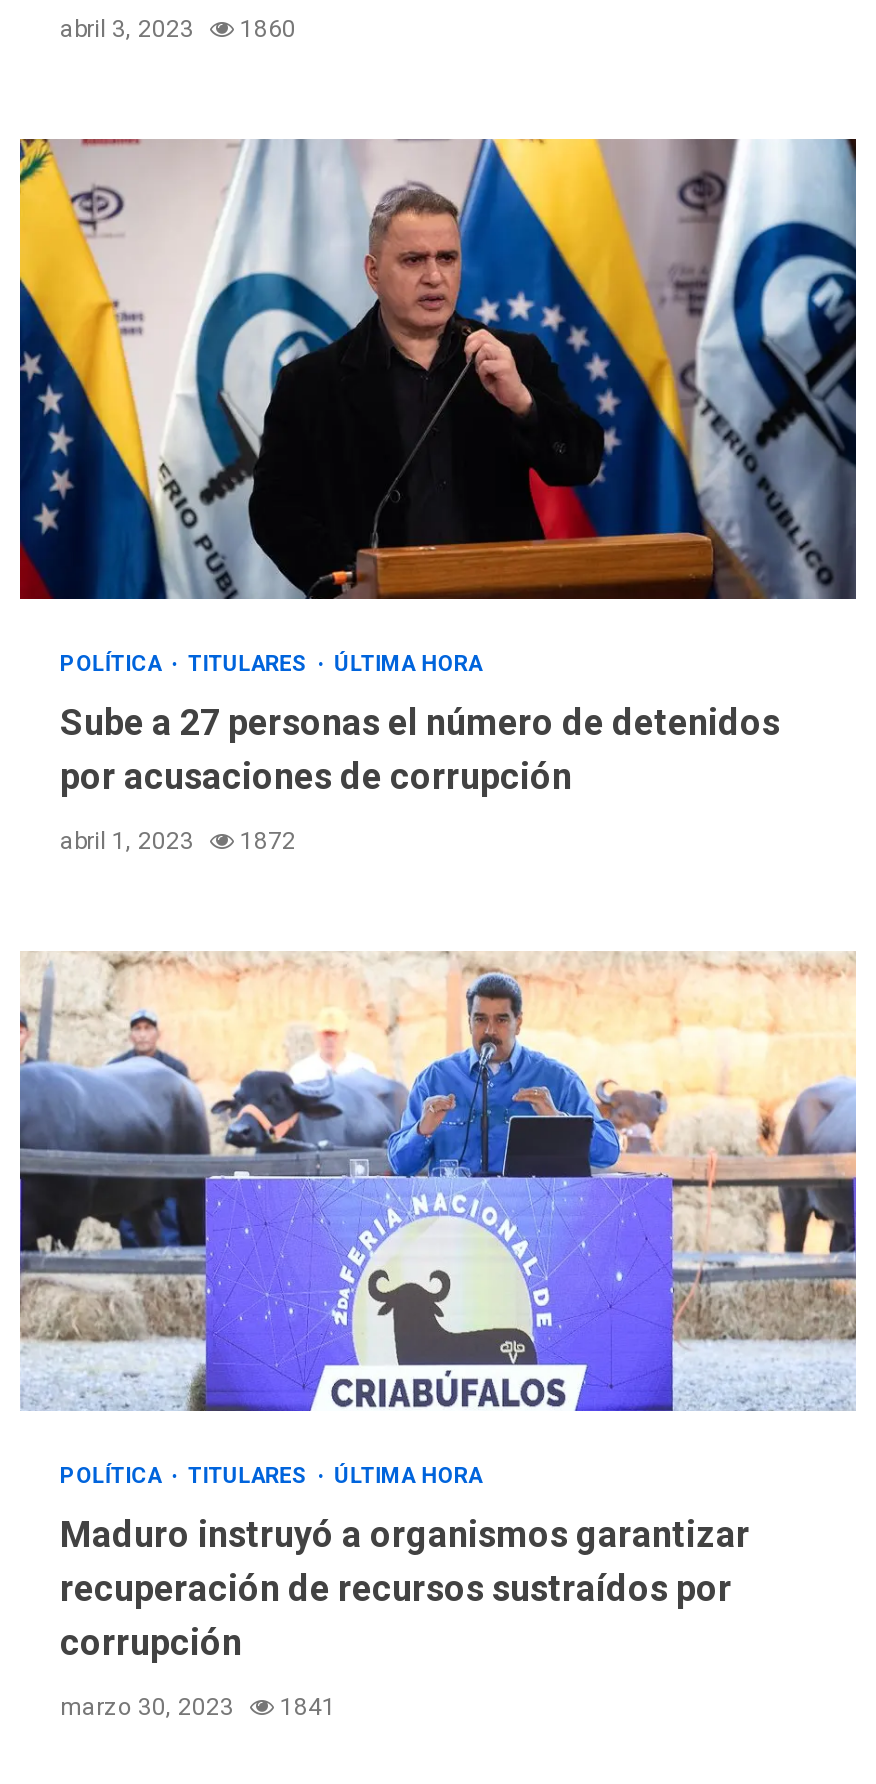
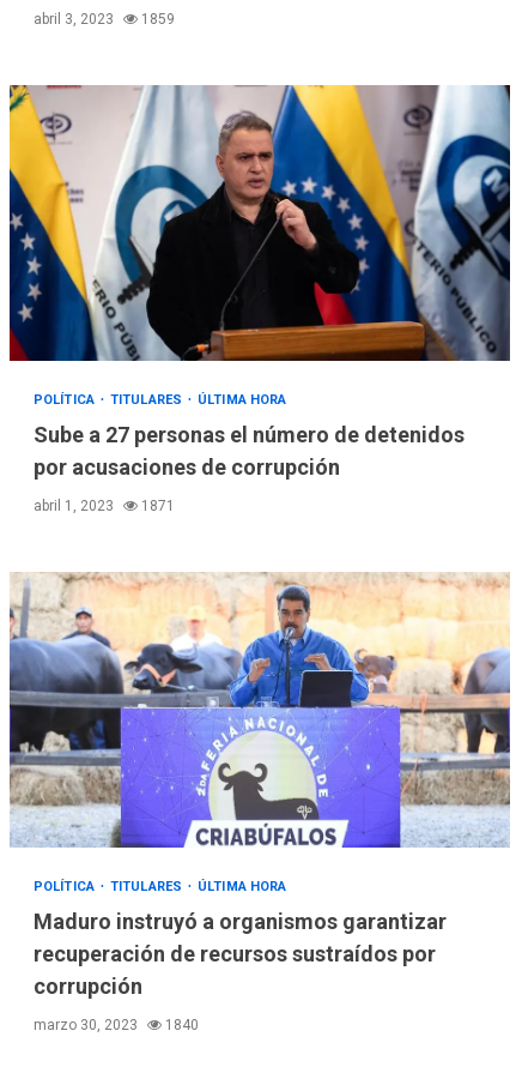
- abril 3, 2023 1860
+ abril 3, 2023 1859

- abril 1, 2023 1872
+ abril 1, 2023 1871

- marzo 30, 2023 1841
+ marzo 30, 2023 1840
